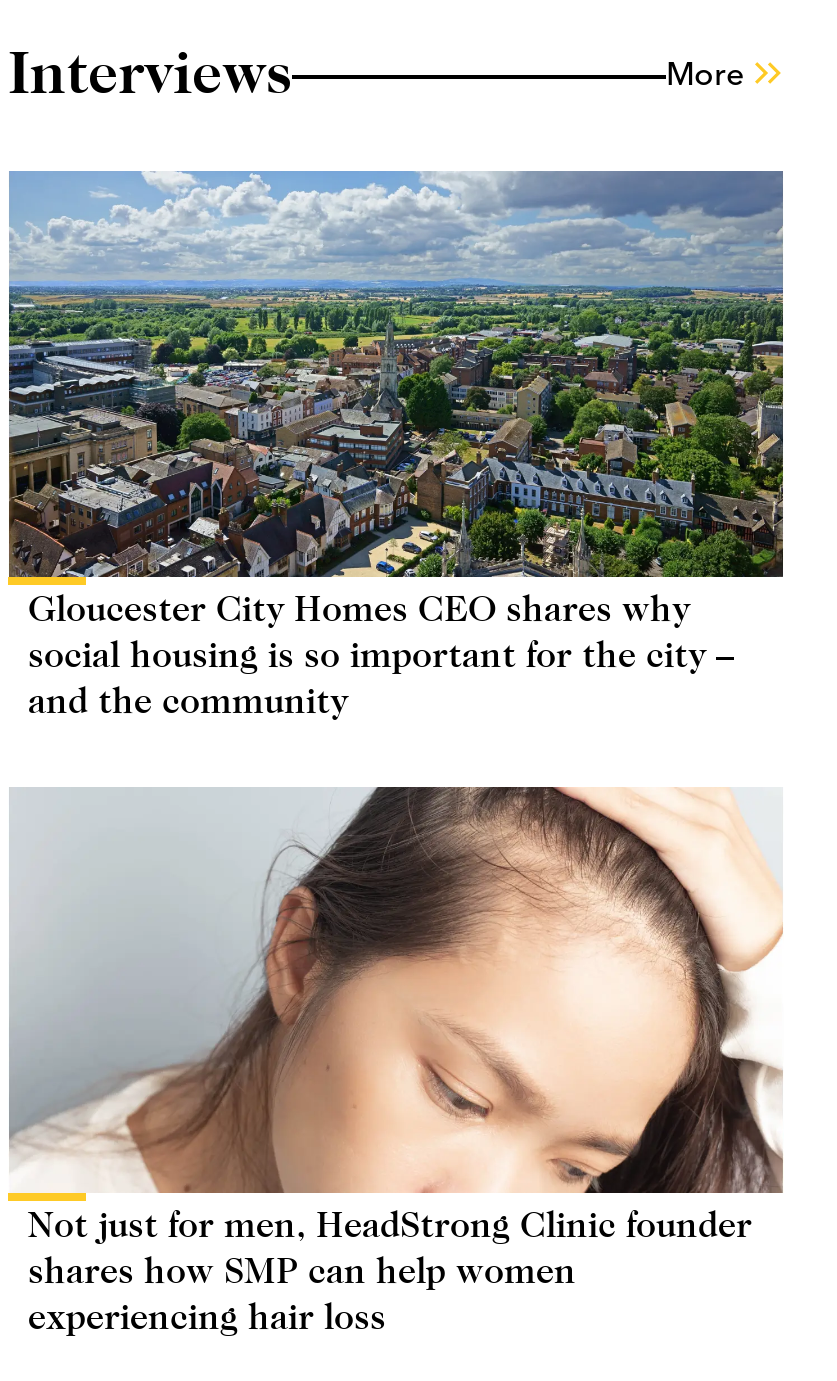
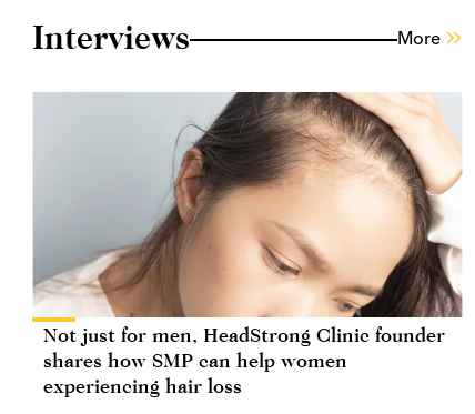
- [image]
- Gloucester City Homes CEO shares why
- social housing is so important for the city –
- and the community
